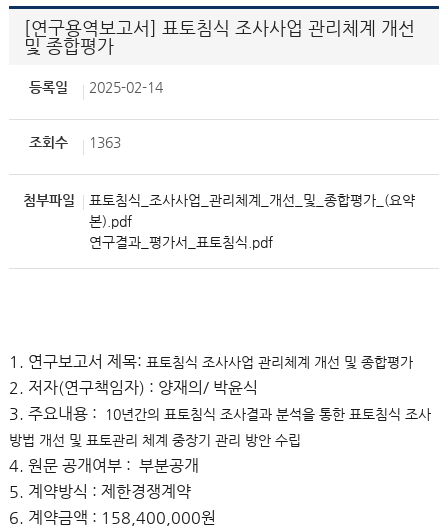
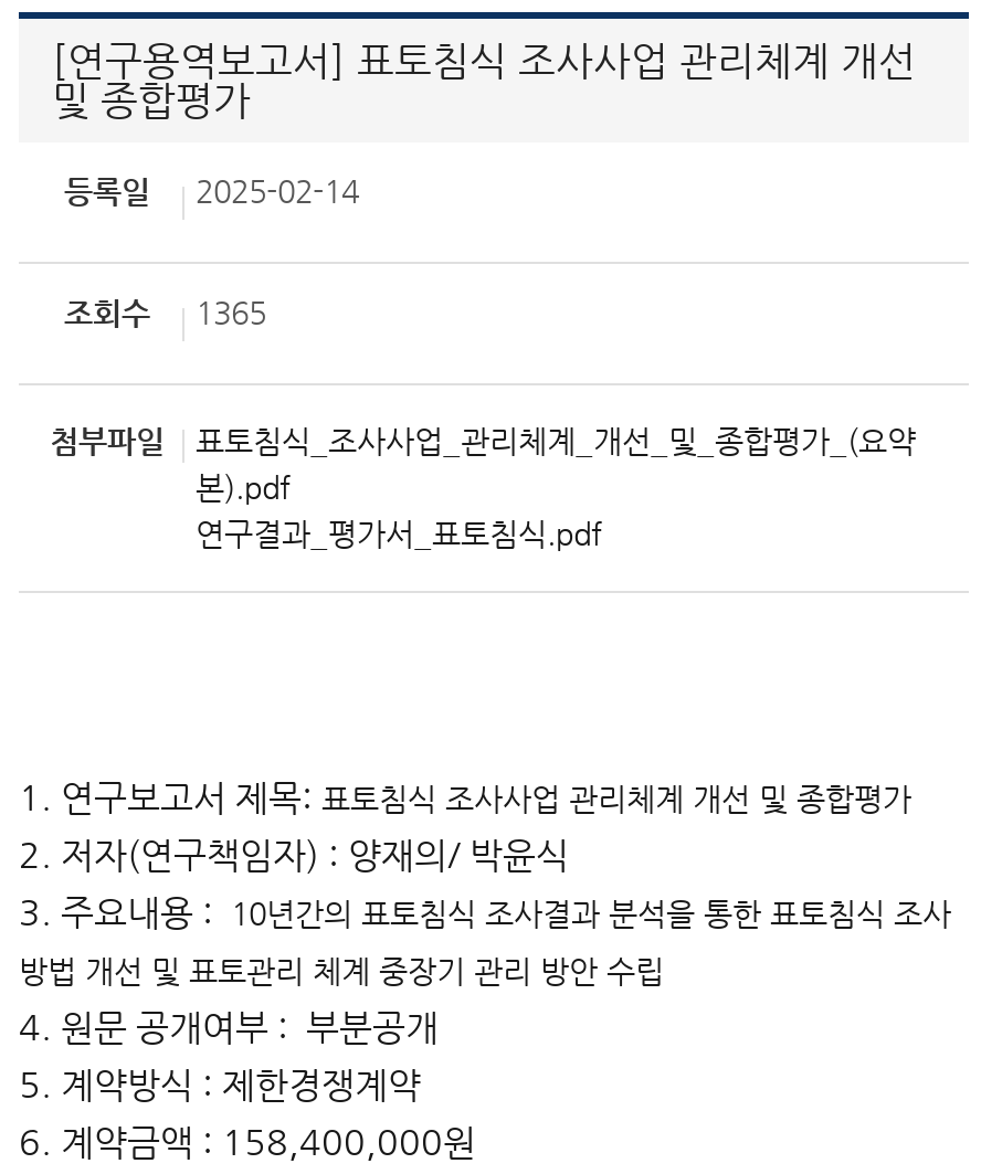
- 조회수 1363
+ 조회수 1365
